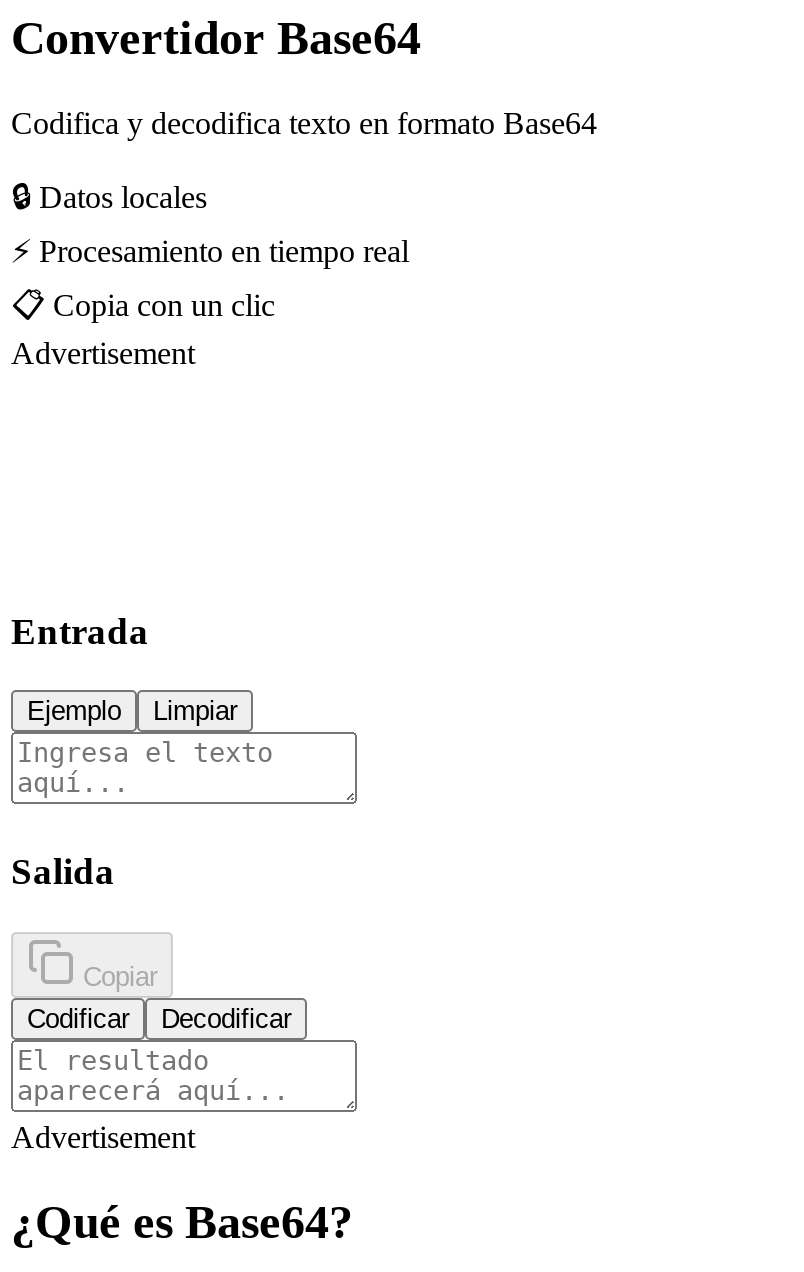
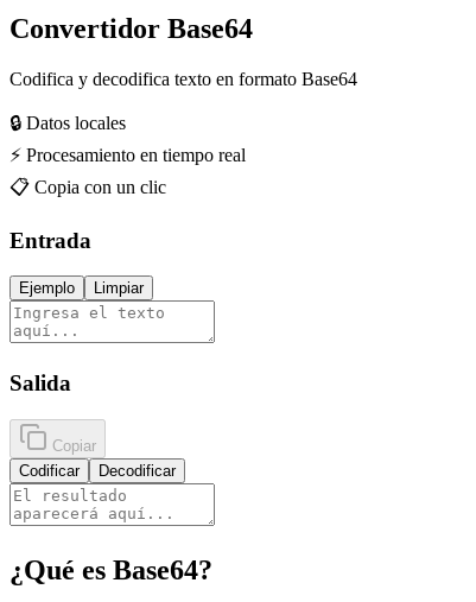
- Advertisement

- Advertisement
